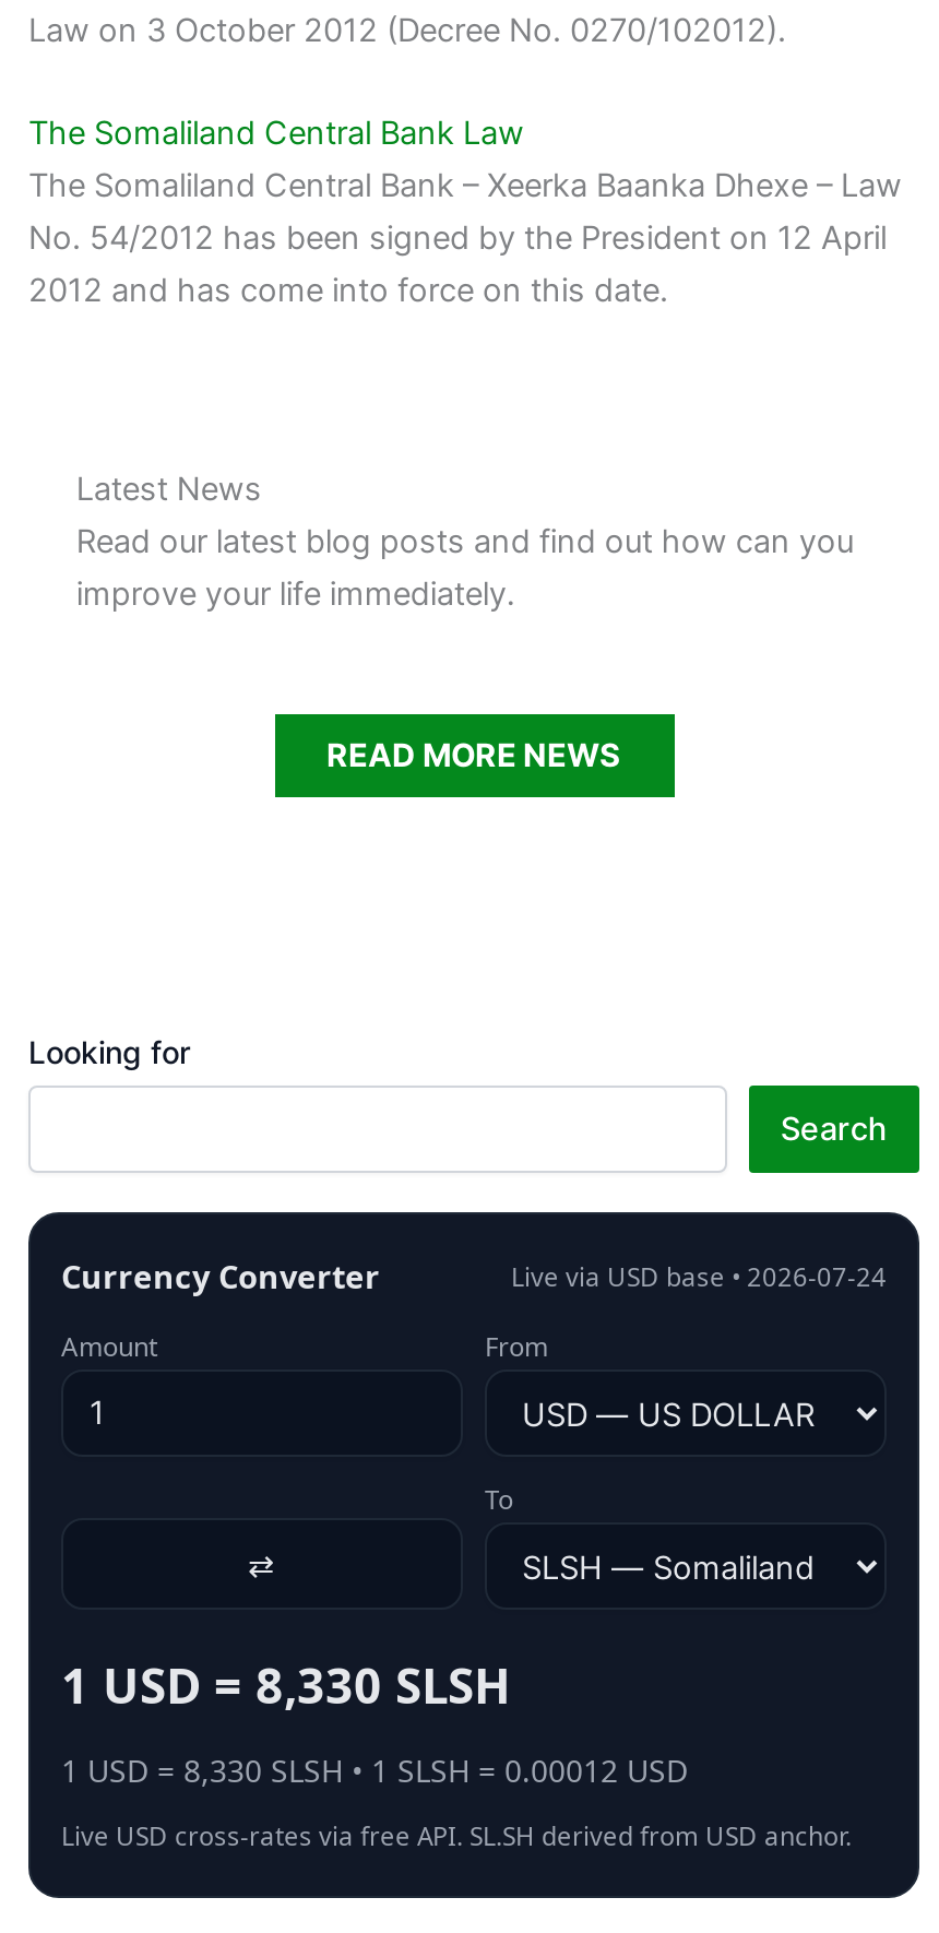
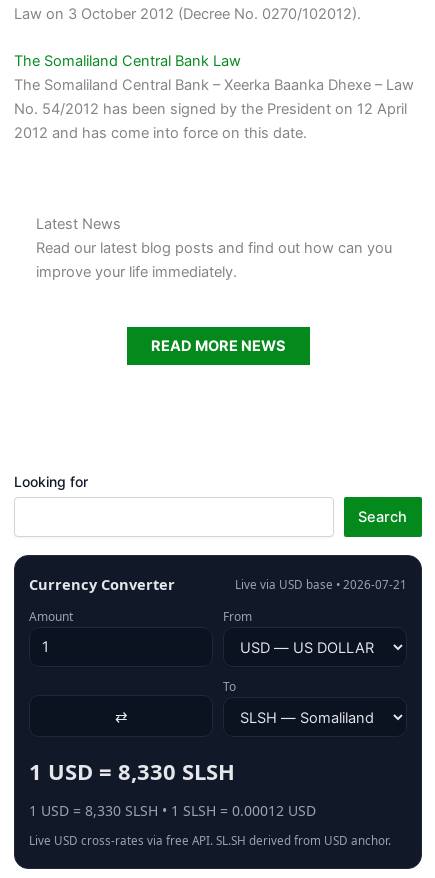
- Live via USD base • 2026-07-24
+ Live via USD base • 2026-07-21
